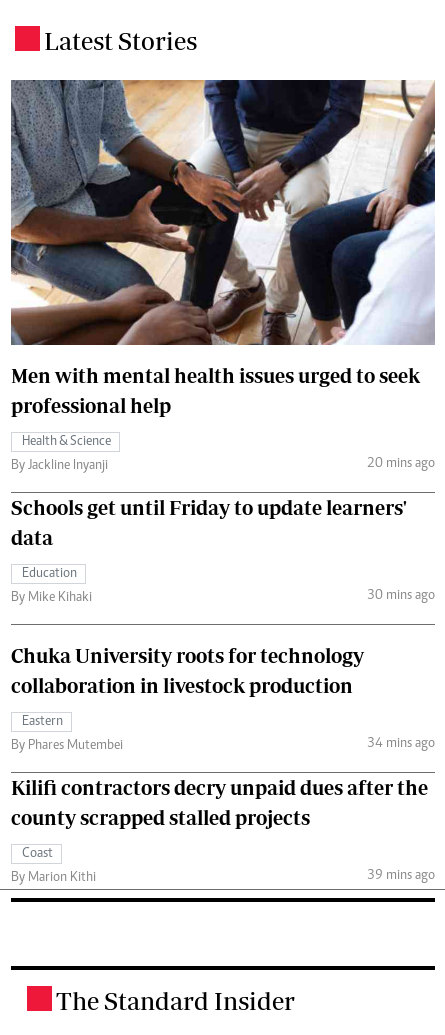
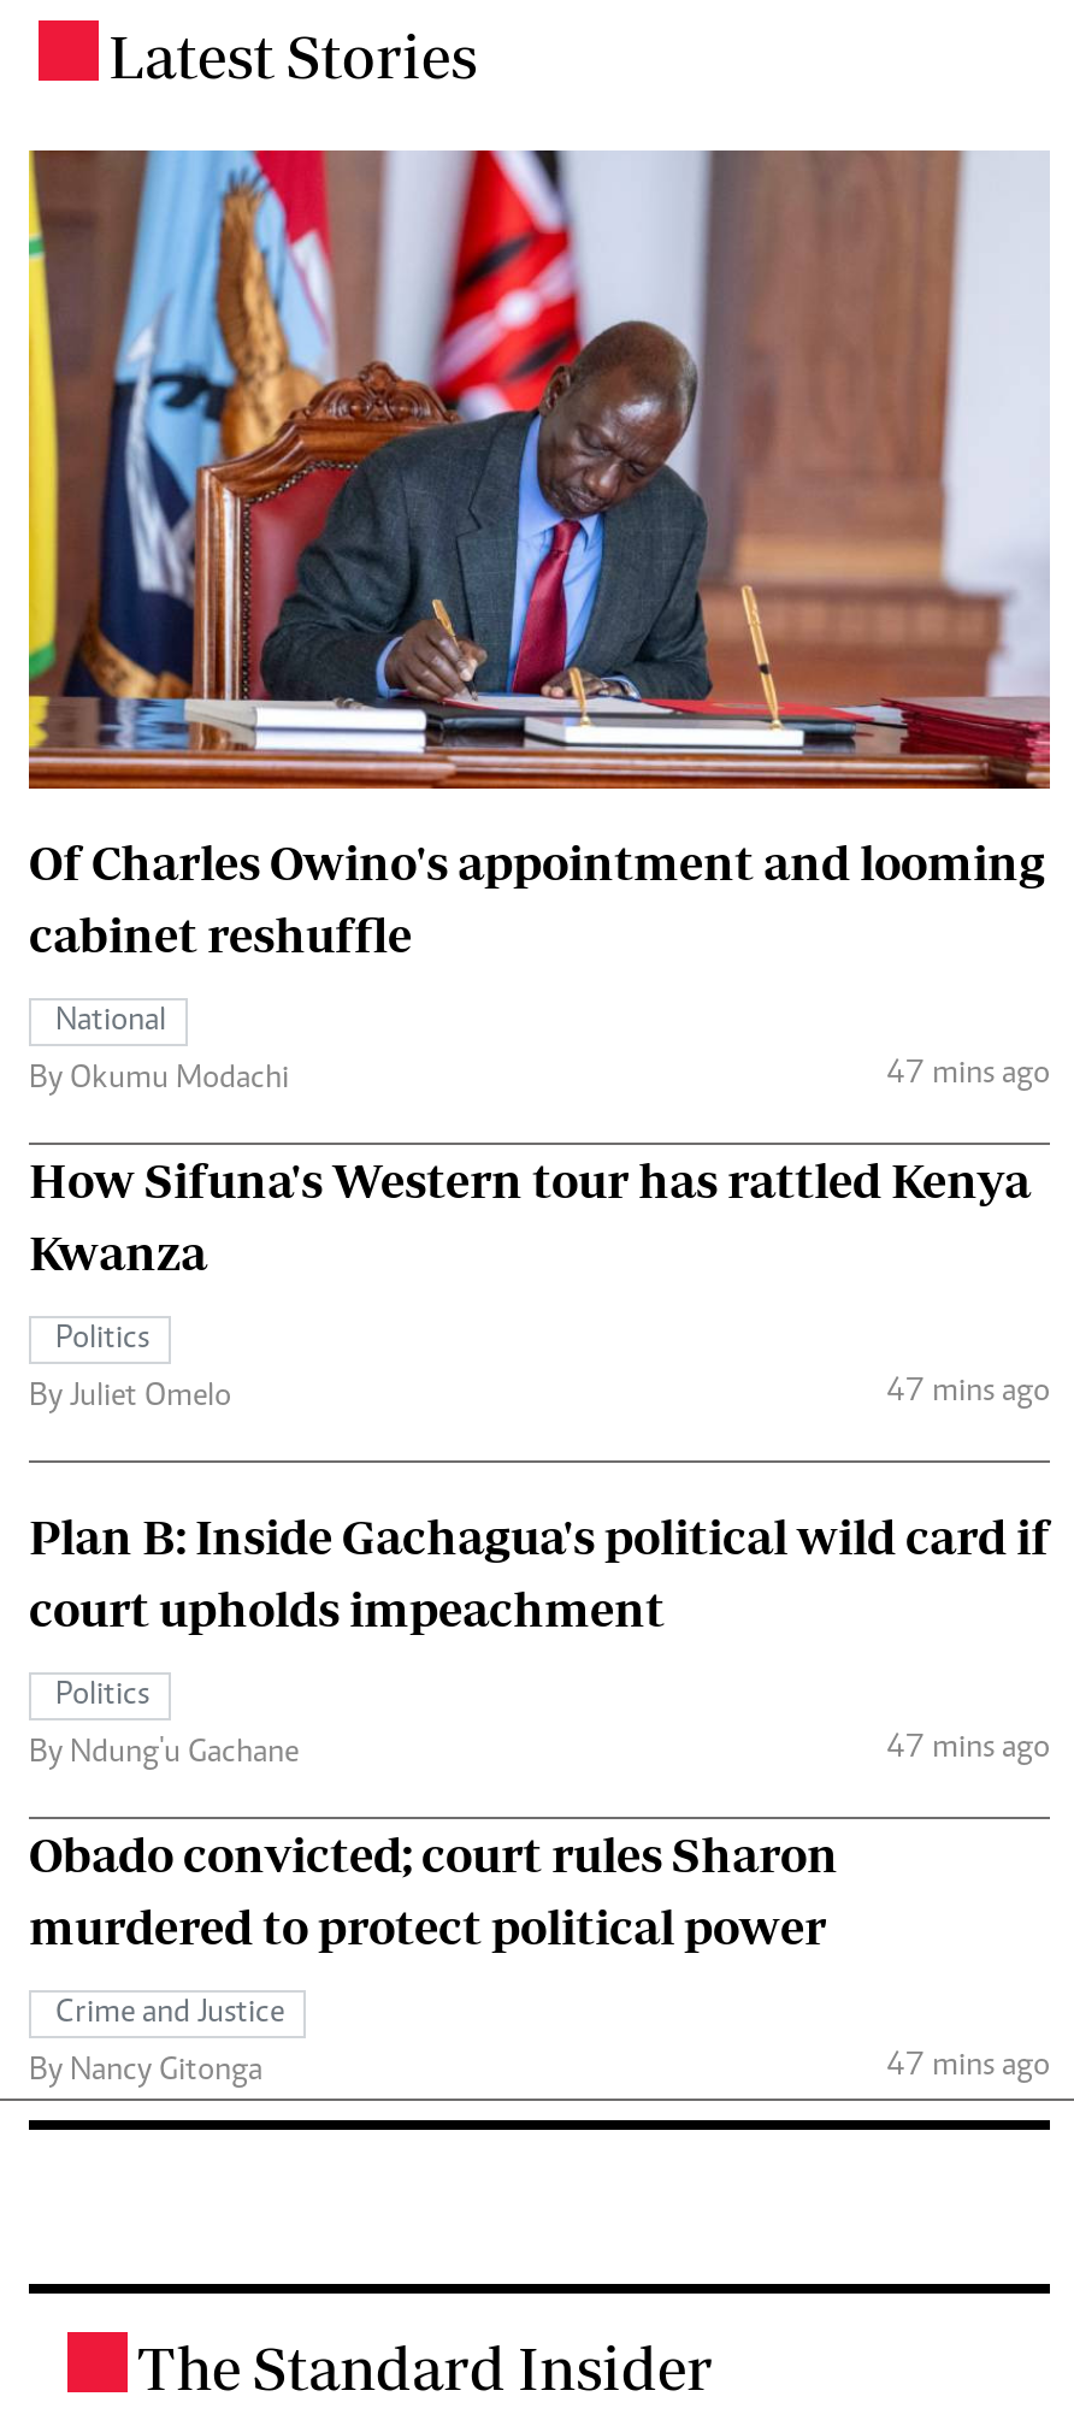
- [image]
- Men with mental health issues urged to seek
- professional help
+ [image]
+ Of Charles Owino's appointment and looming
+ cabinet reshuffle

- Health & Science
+ National

- By Jackline Inyanji
- 20 mins ago
+ By Okumu Modachi
+ 47 mins ago

- Schools get until Friday to update learners'
- data
+ How Sifuna's Western tour has rattled Kenya
+ Kwanza

- Education
+ Politics

- By Mike Kihaki
- 30 mins ago
+ By Juliet Omelo
+ 47 mins ago

- Chuka University roots for technology
- collaboration in livestock production
+ Plan B: Inside Gachagua's political wild card if
+ court upholds impeachment

- Eastern
+ Politics

- By Phares Mutembei
- 34 mins ago
+ By Ndung'u Gachane
+ 47 mins ago

- Kilifi contractors decry unpaid dues after the
- county scrapped stalled projects
+ Obado convicted; court rules Sharon
+ murdered to protect political power

- Coast
+ Crime and Justice

- By Marion Kithi
- 39 mins ago
+ By Nancy Gitonga
+ 47 mins ago
